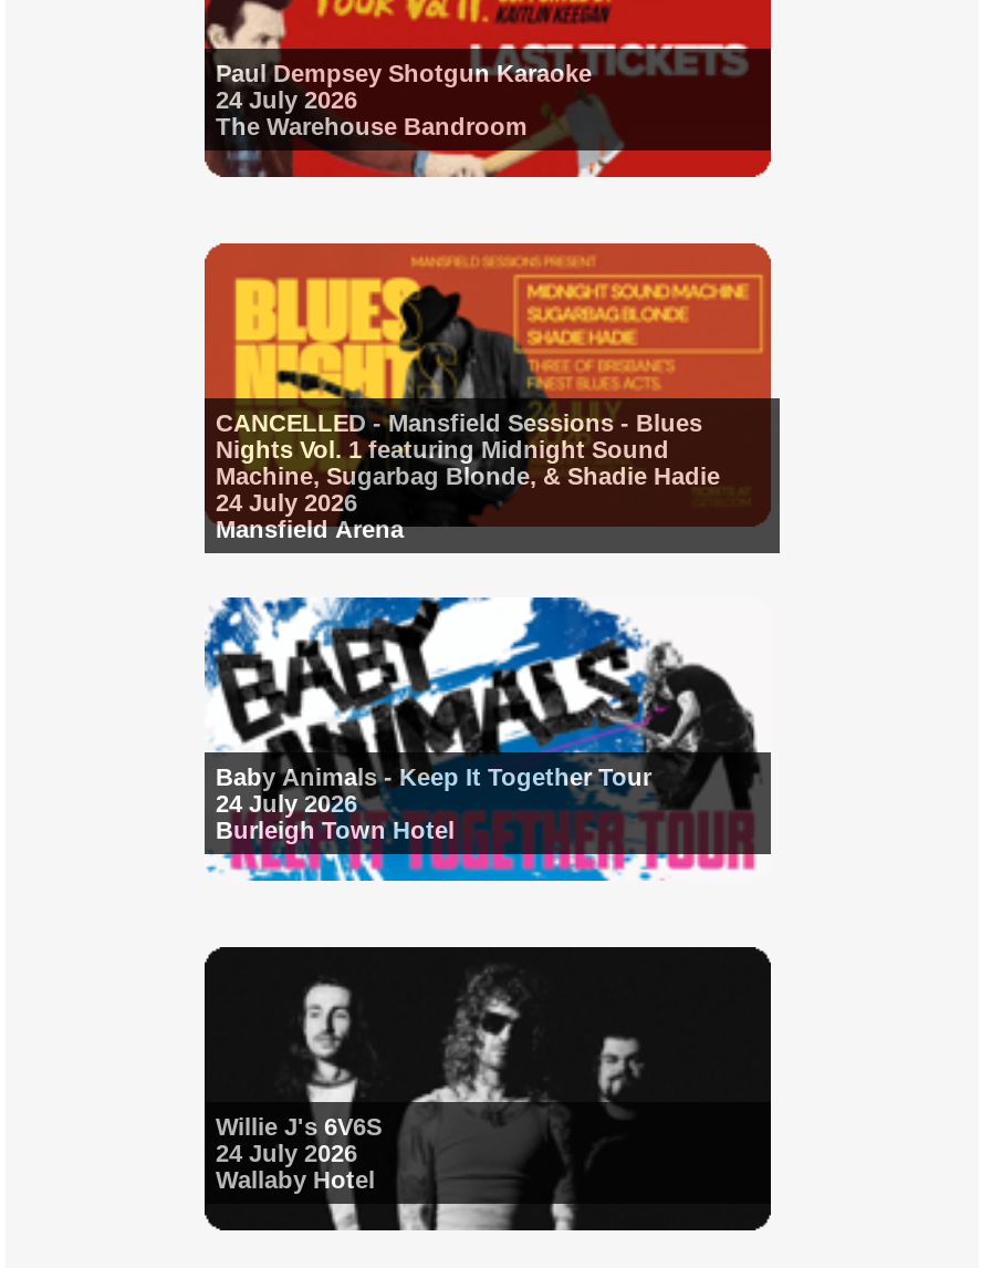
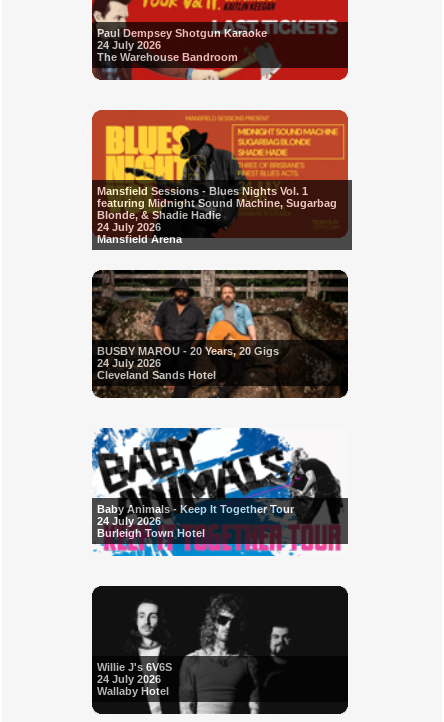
- CANCELLED - Mansfield Sessions - Blues
- Nights Vol. 1 featuring Midnight Sound
- Machine, Sugarbag Blonde, & Shadie Hadie
+ Mansfield Sessions - Blues Nights Vol. 1
+ featuring Midnight Sound Machine, Sugarbag
+ Blonde, & Shadie Hadie

+ [image]
+ BUSBY MAROU - 20 Years, 20 Gigs
+ 24 July 2026
+ Cleveland Sands Hotel
